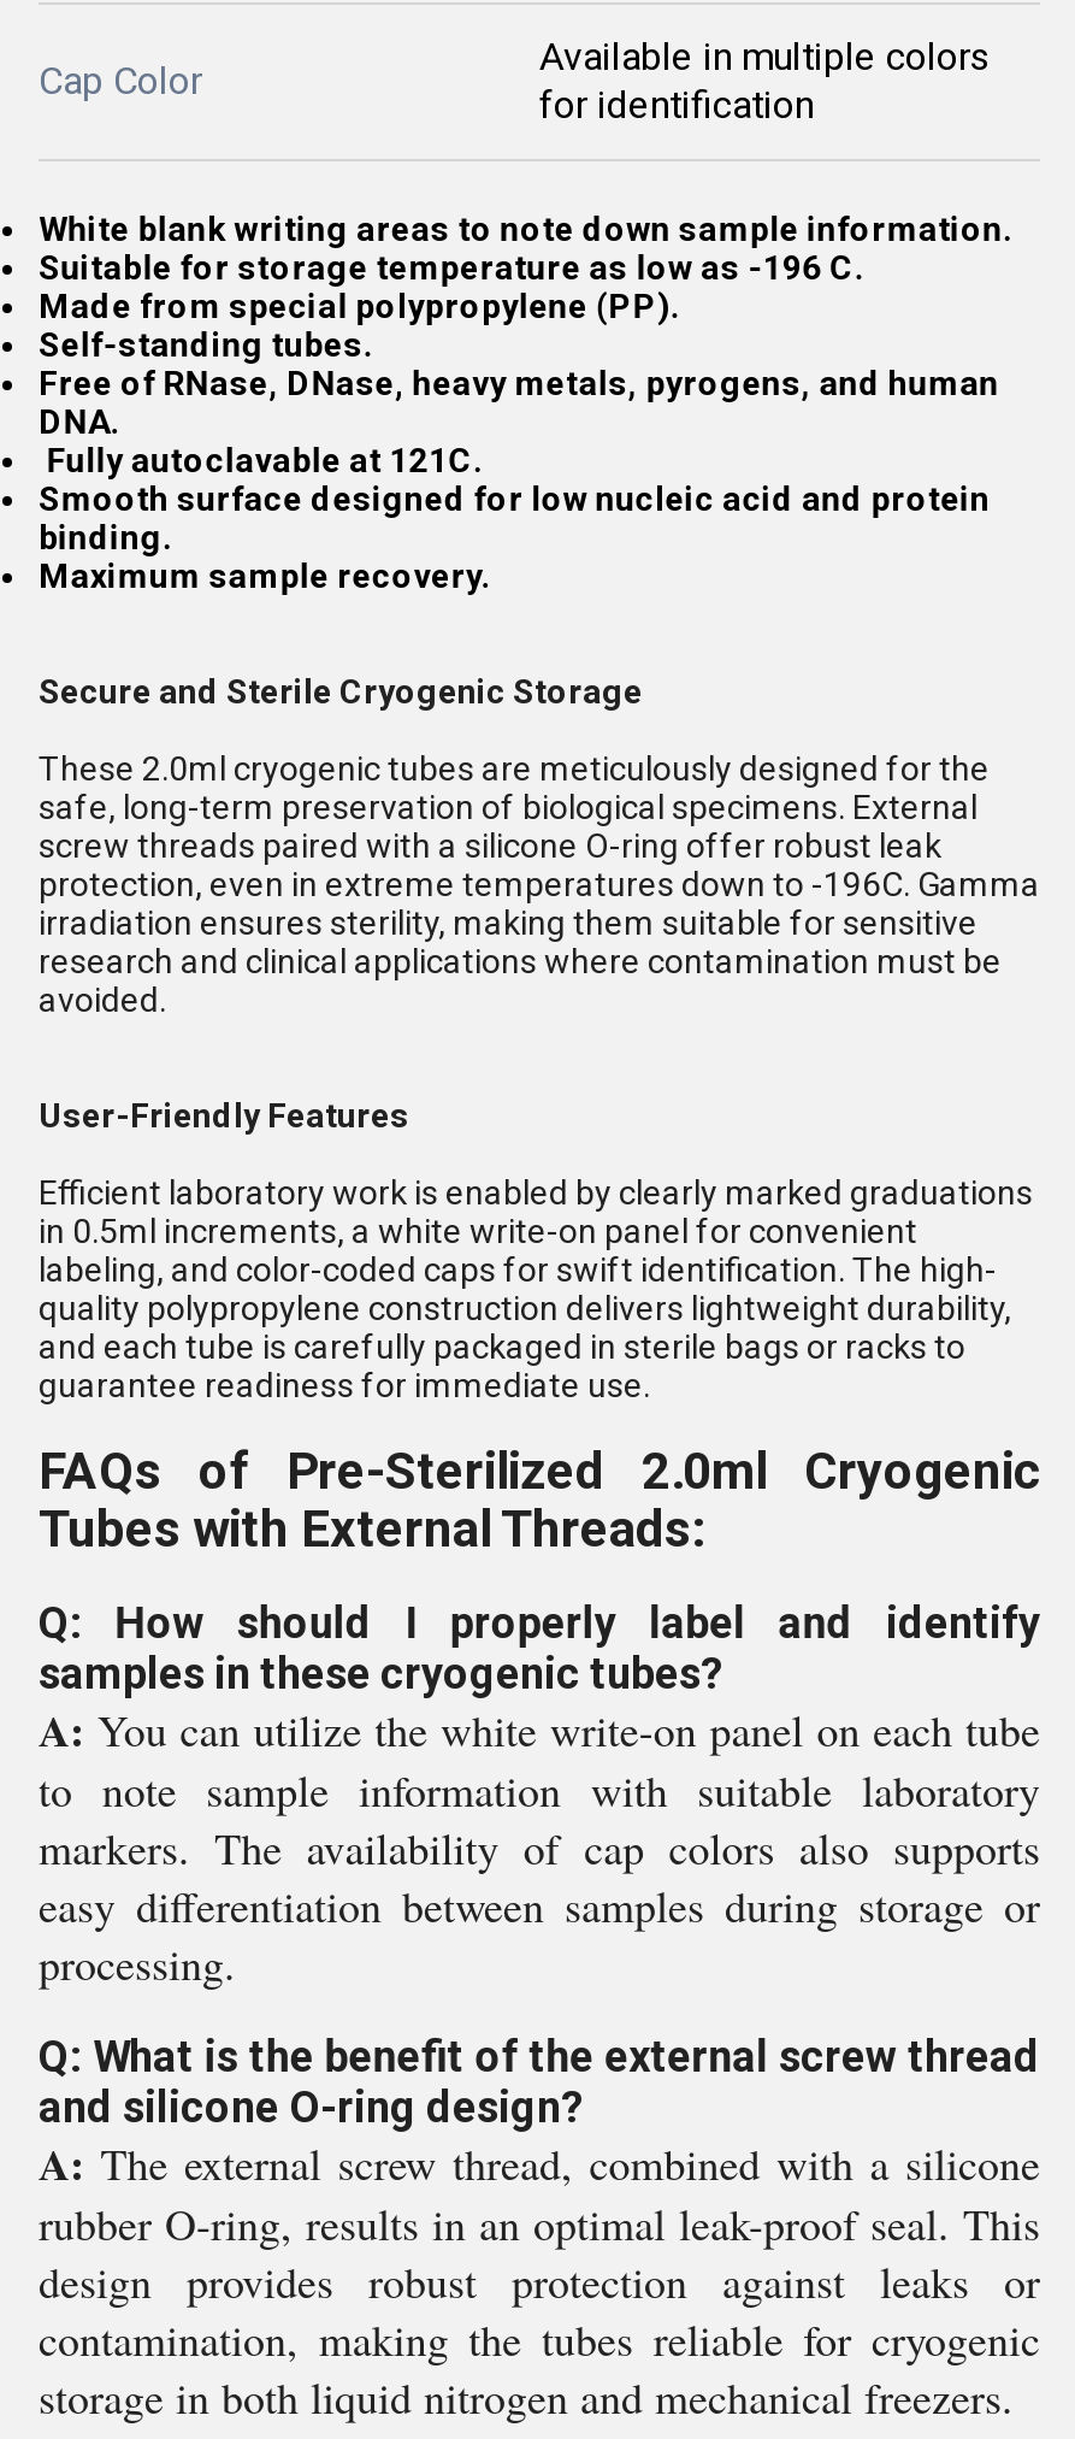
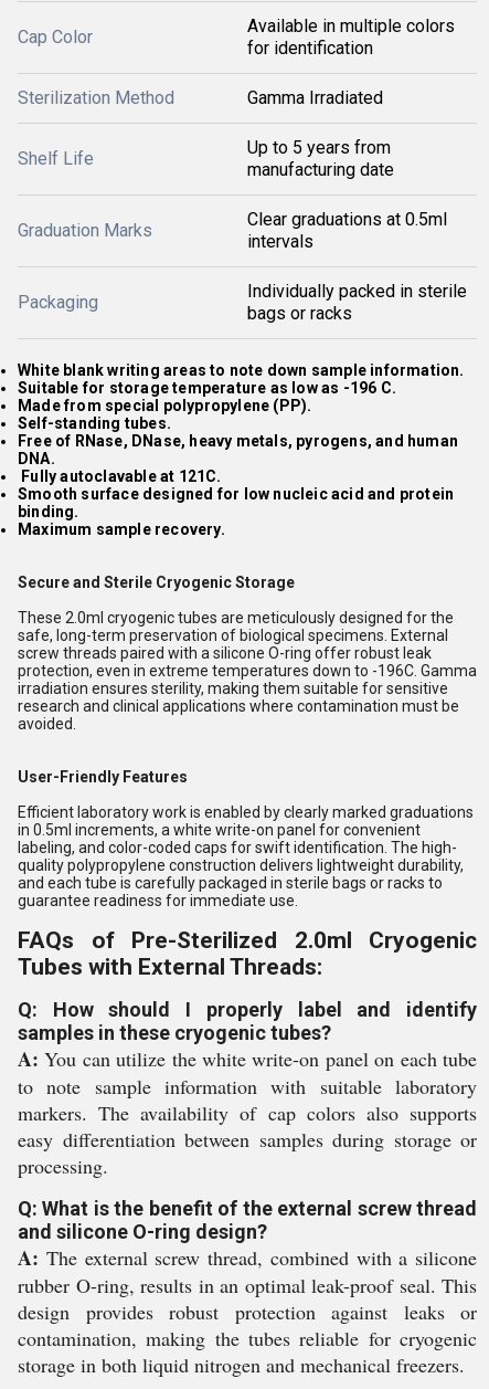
+ Sterilization Method
+ Gamma Irradiated
+ Shelf Life

+ Up to 5 years from
+ manufacturing date
+ Graduation Marks

+ Clear graduations at 0.5ml
+ intervals
+ Packaging

+ Individually packed in sterile
+ bags or racks
